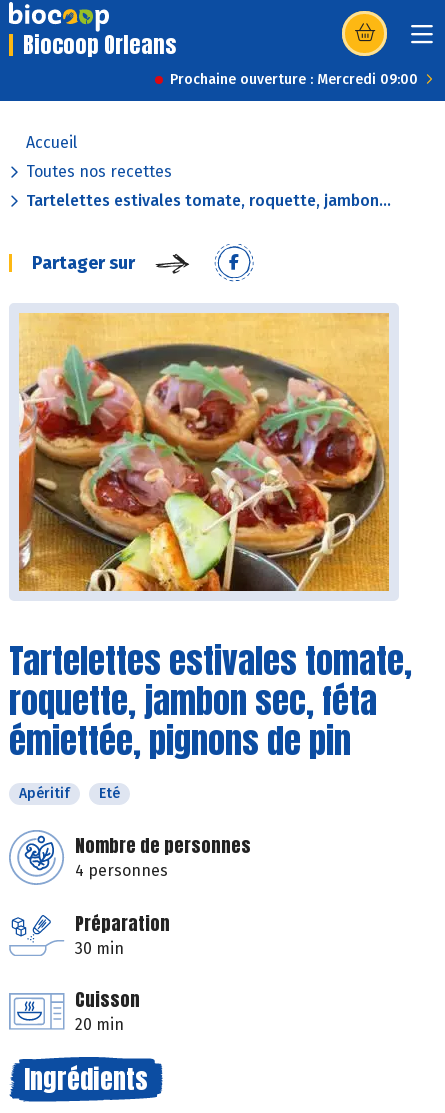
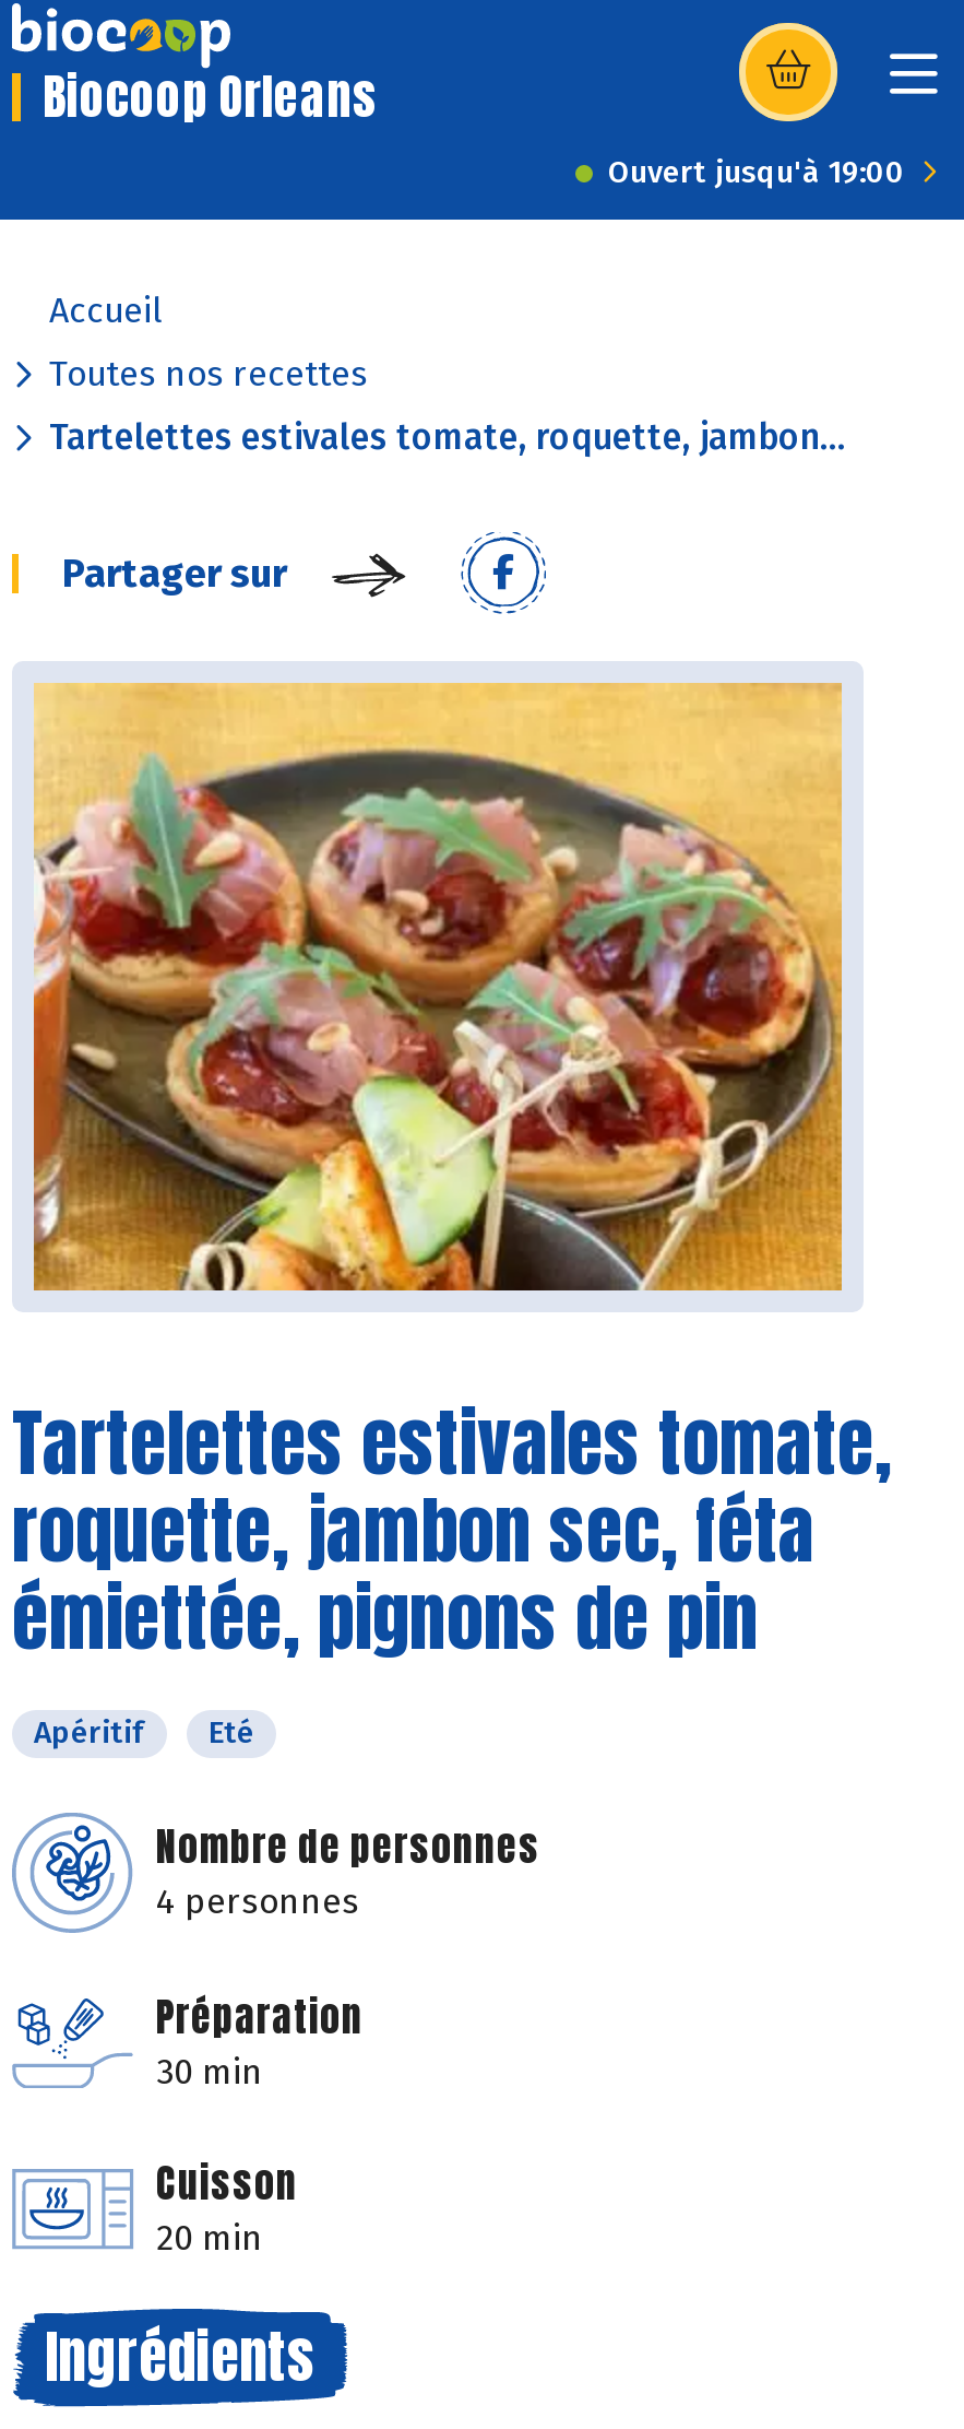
- Prochaine ouverture : Mercredi 09:00
+ Ouvert jusqu'à 19:00
